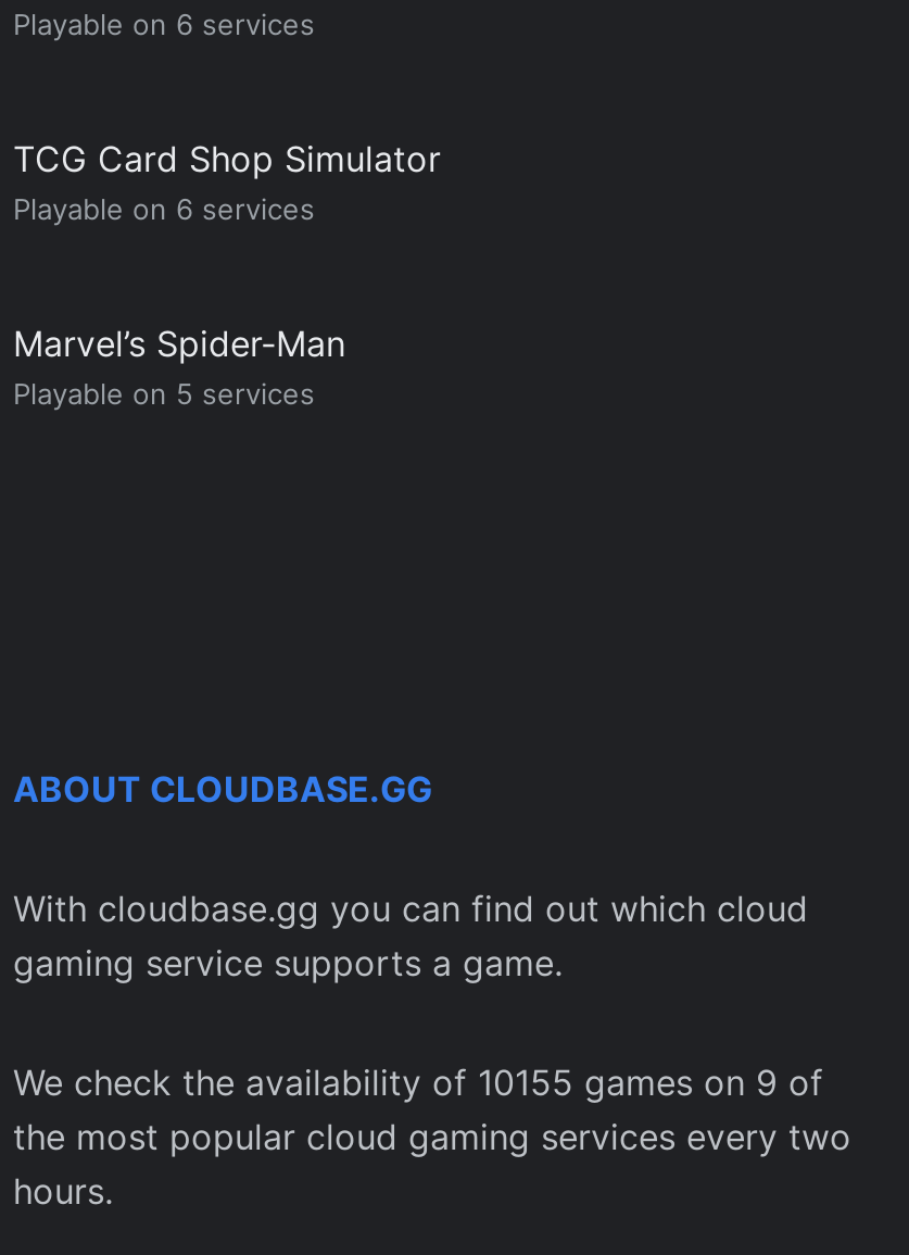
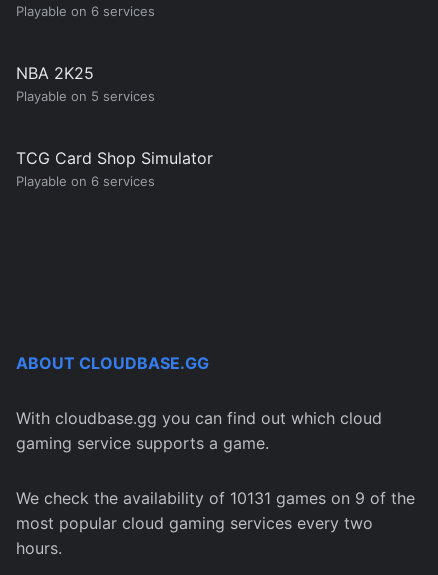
+ NBA 2K25

moved down: TCG Card Shop Simulator | Playable on 6 services

- Marvel’s Spider-Man

moved up: Playable on 5 services

- We check the availability of 10155 games on 9 of
- the most popular cloud gaming services every two
+ We check the availability of 10131 games on 9 of the
+ most popular cloud gaming services every two
